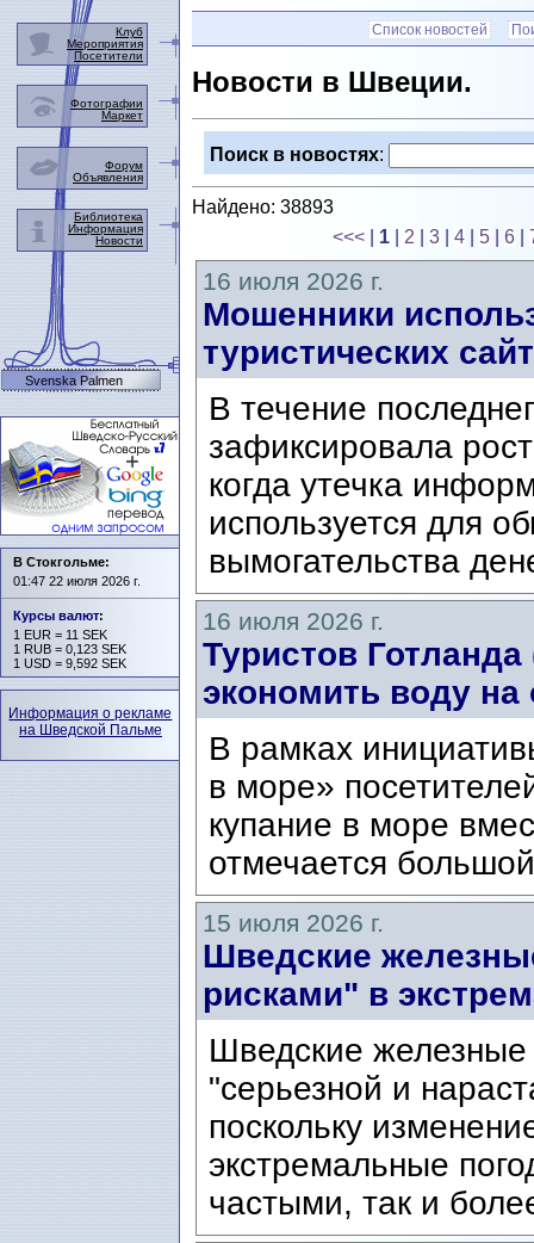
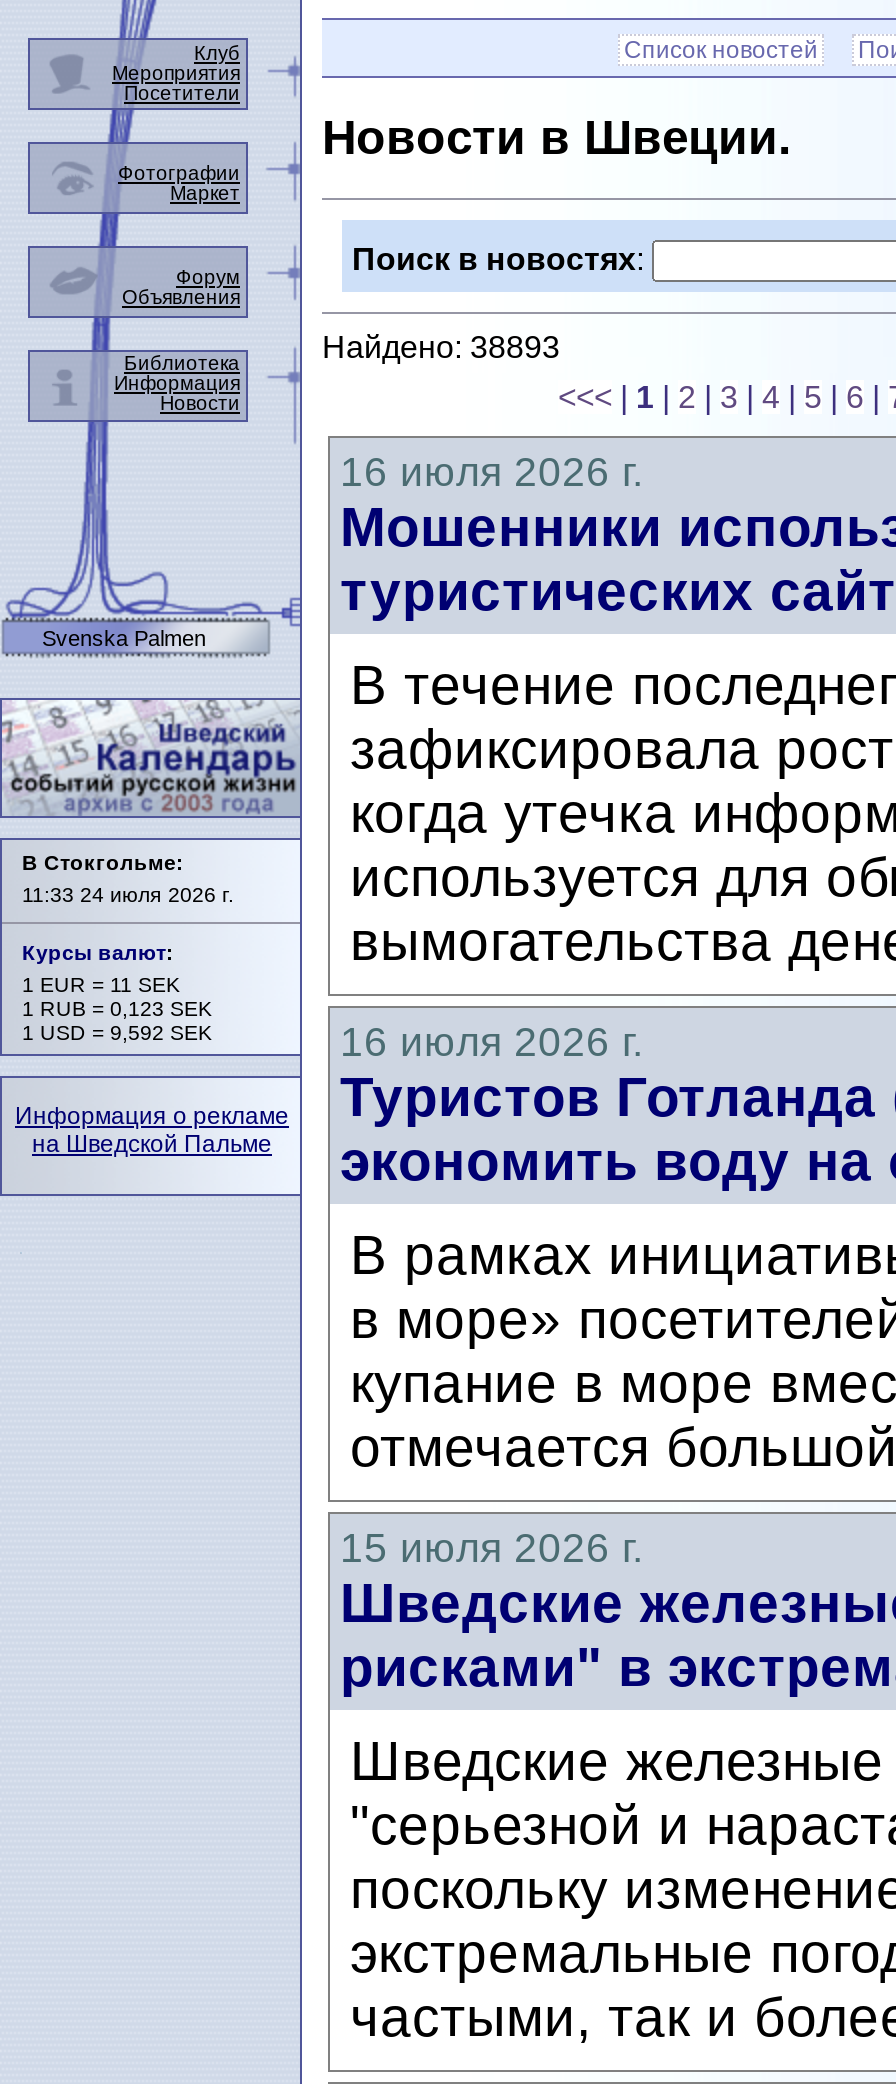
- [image]
- 01:47 22 июля 2026 г.
+ [image]
+ 11:33 24 июля 2026 г.

moved up: В Стокгольме:

moved up: Курсы валют: | 1 EUR = 11 SEK | 1 RUB = 0,123 SEK | 1 USD = 9,592 SEK | Информация о рекламе | на Шведской Пальме
